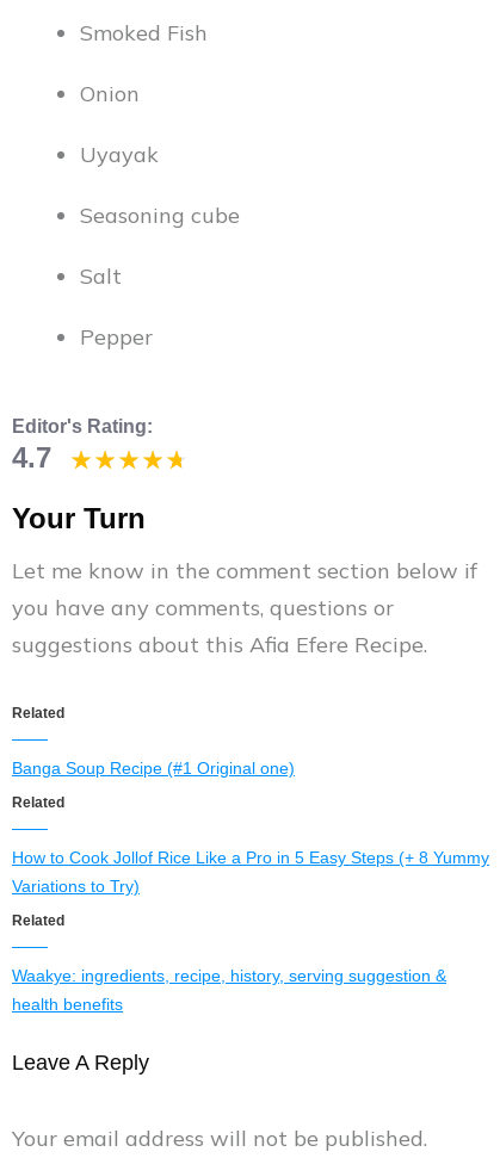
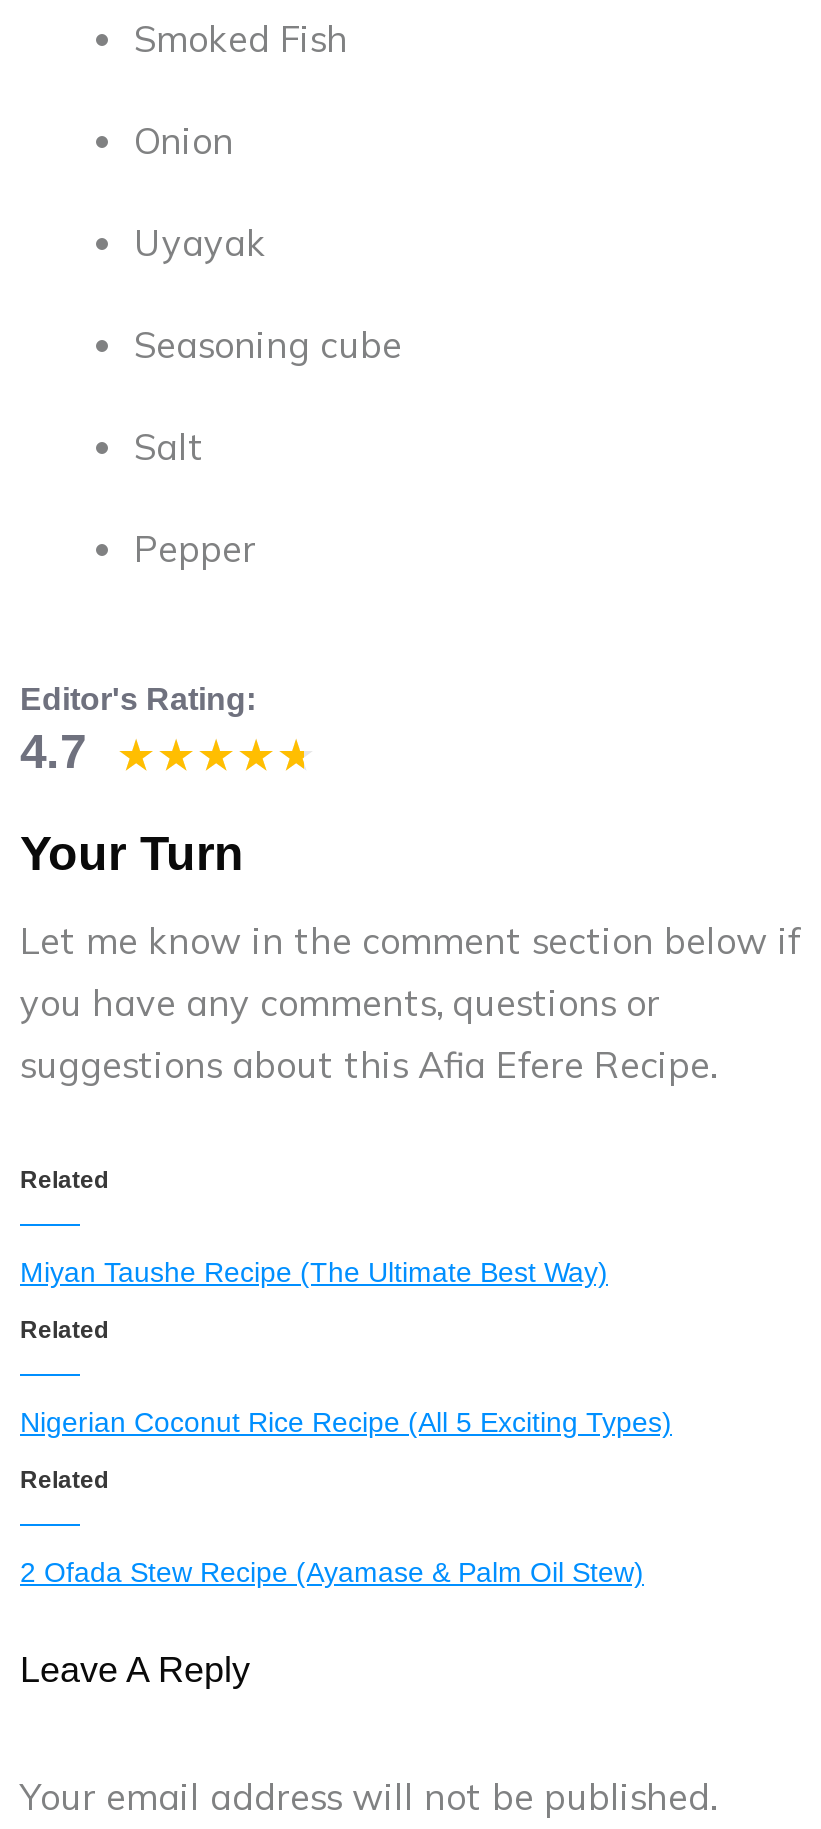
- Banga Soup Recipe (#1 Original one)
+ Miyan Taushe Recipe (The Ultimate Best Way)

- How to Cook Jollof Rice Like a Pro in 5 Easy Steps (+ 8 Yummy
- Variations to Try)
+ Nigerian Coconut Rice Recipe (All 5 Exciting Types)

- Waakye: ingredients, recipe, history, serving suggestion &
- health benefits
+ 2 Ofada Stew Recipe (Ayamase & Palm Oil Stew)
